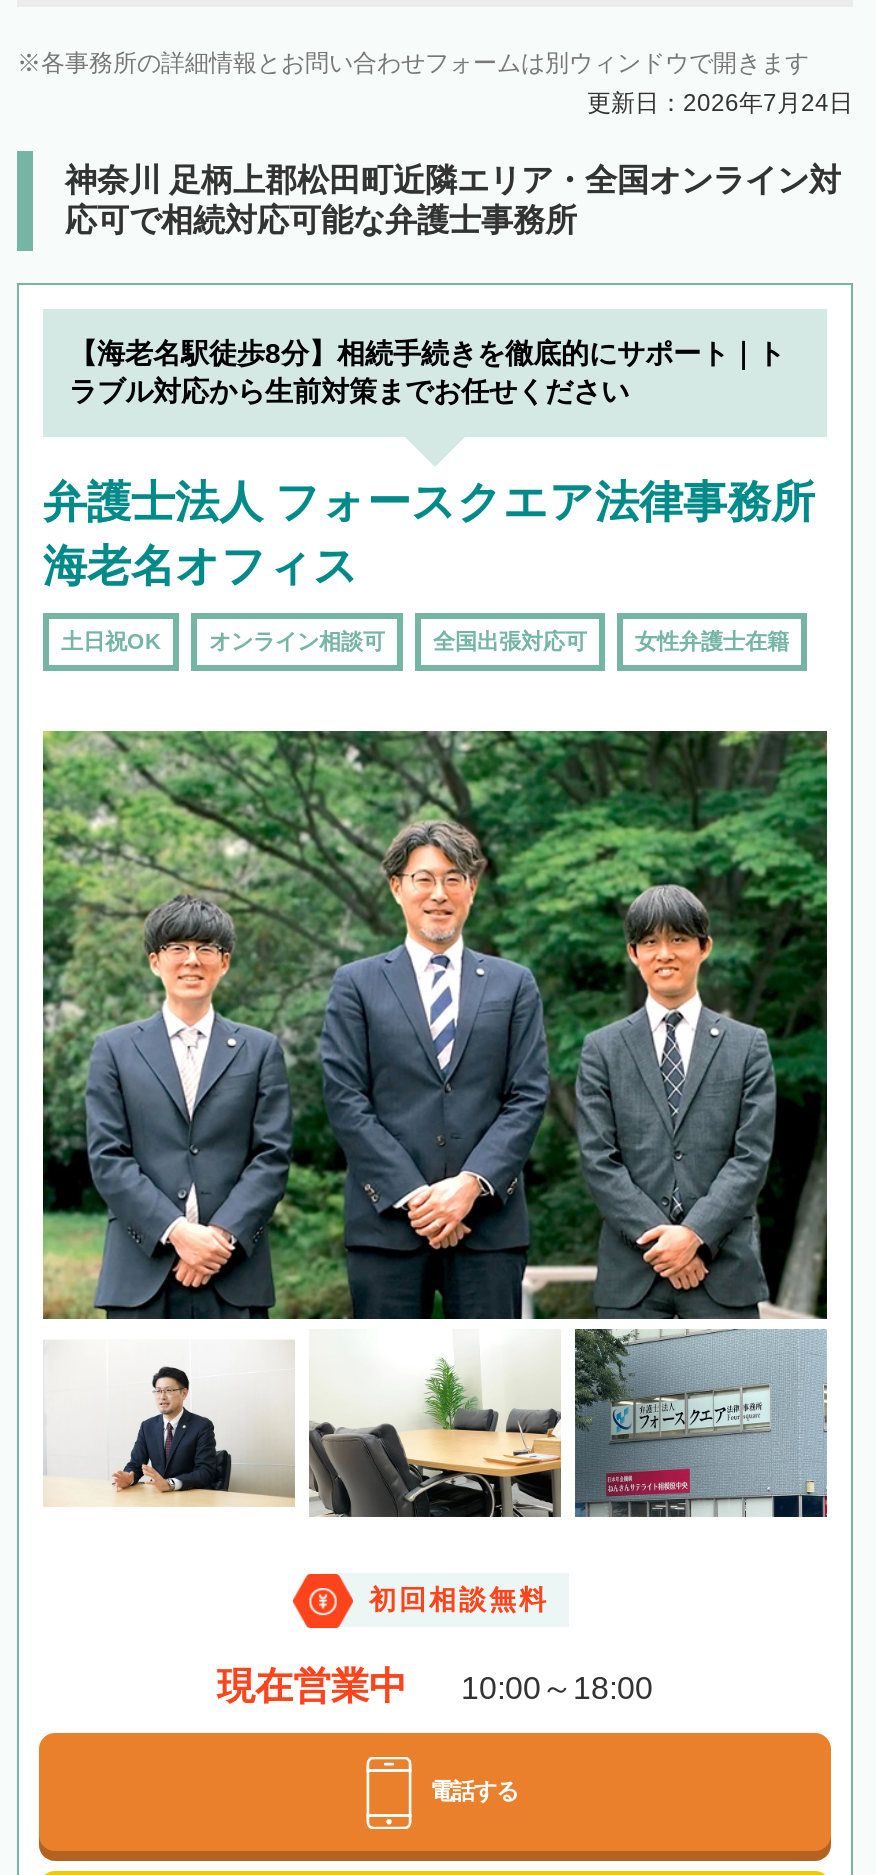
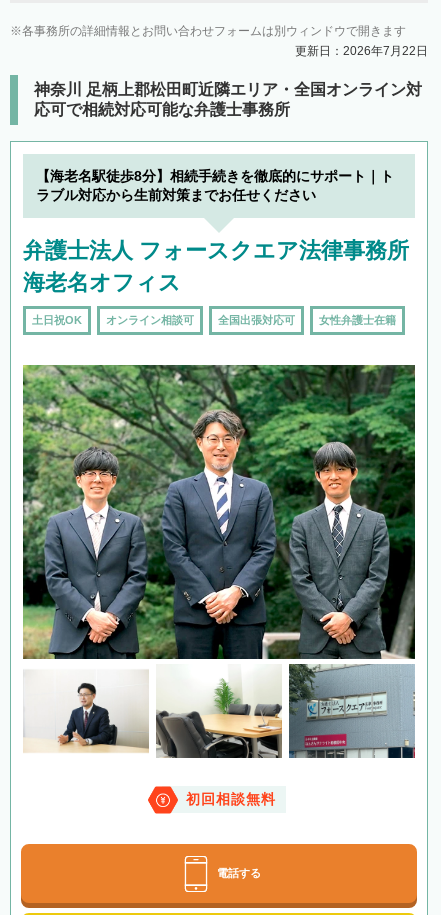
- 更新日：2026年7月24日
+ 更新日：2026年7月22日

- 現在営業中
- 10:00～18:00
